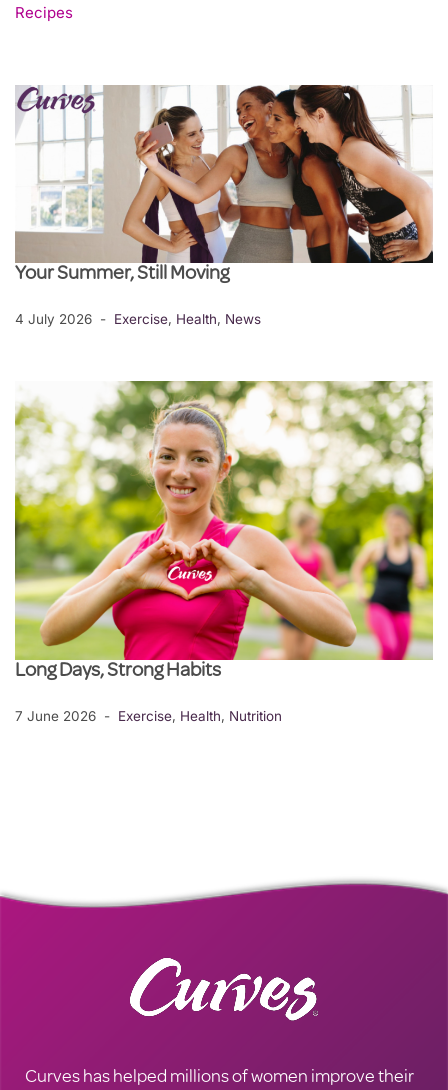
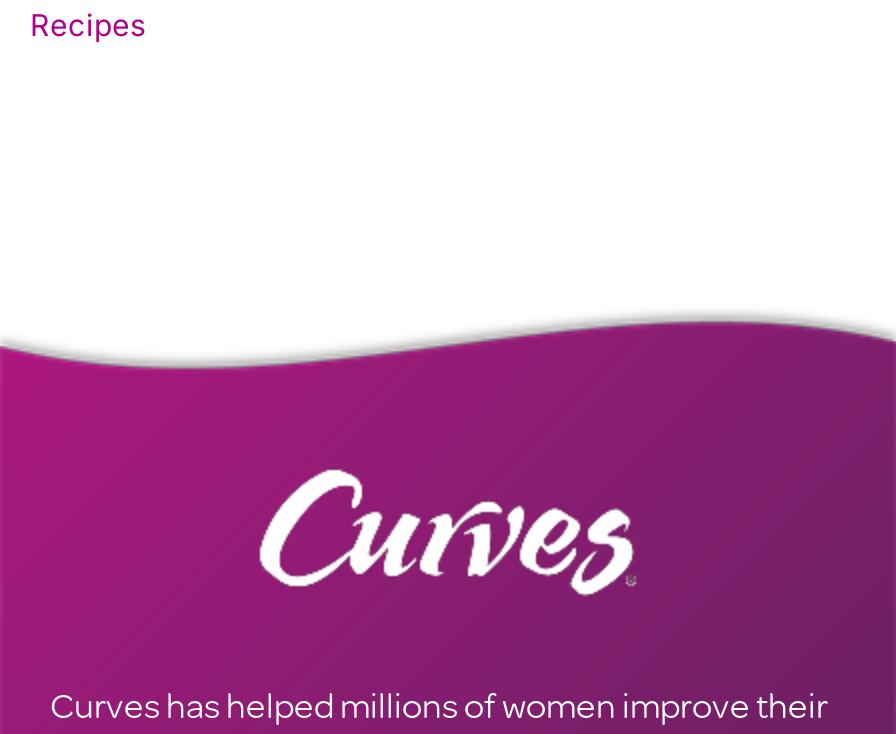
- [image]
- Your Summer, Still Moving
- 4 July 2026
- Exercise, Health, News

- [image]
- Long Days, Strong Habits
- 7 June 2026
- Exercise, Health, Nutrition
